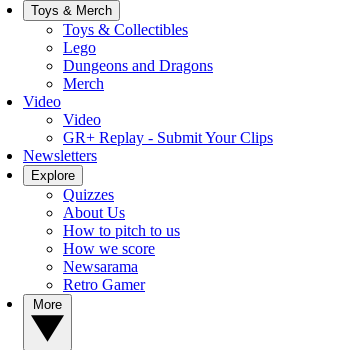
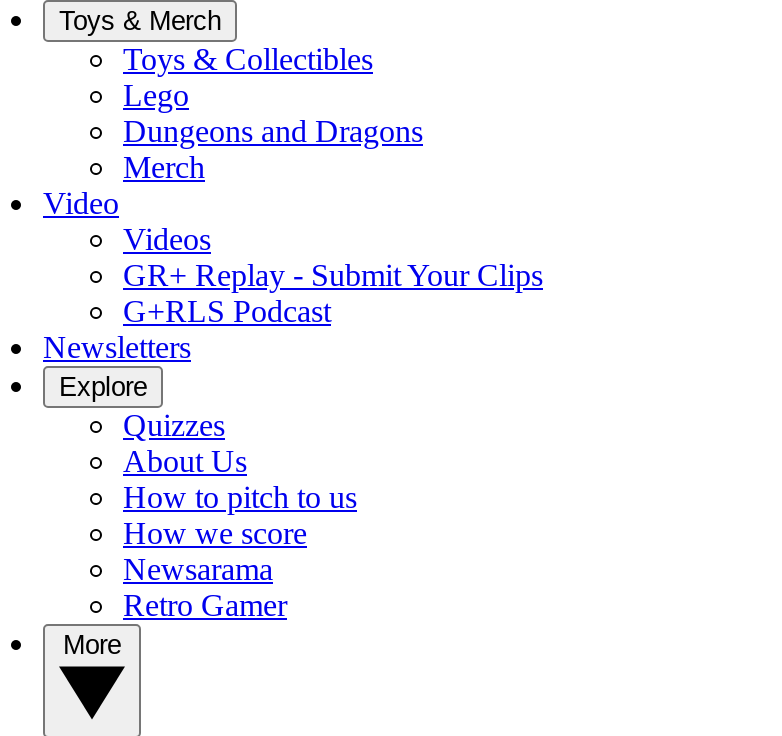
- Video
+ Videos

+ G+RLS Podcast
